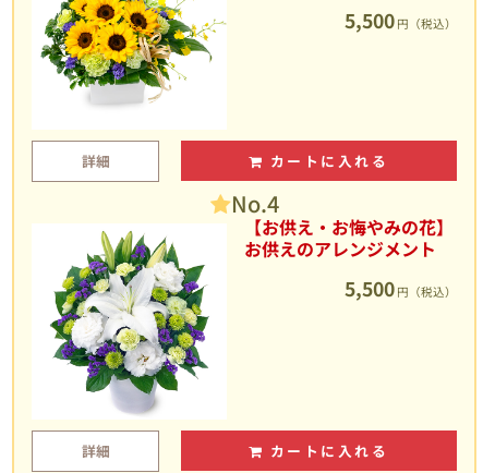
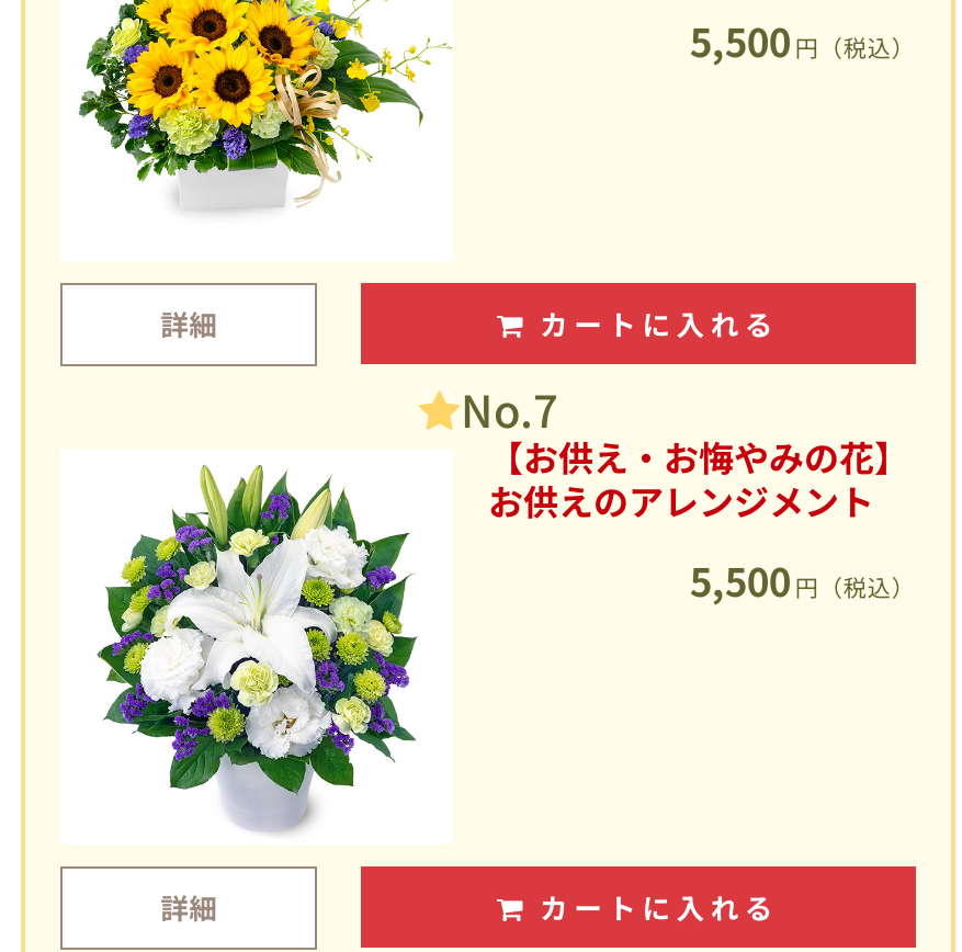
- No.4
+ No.7
